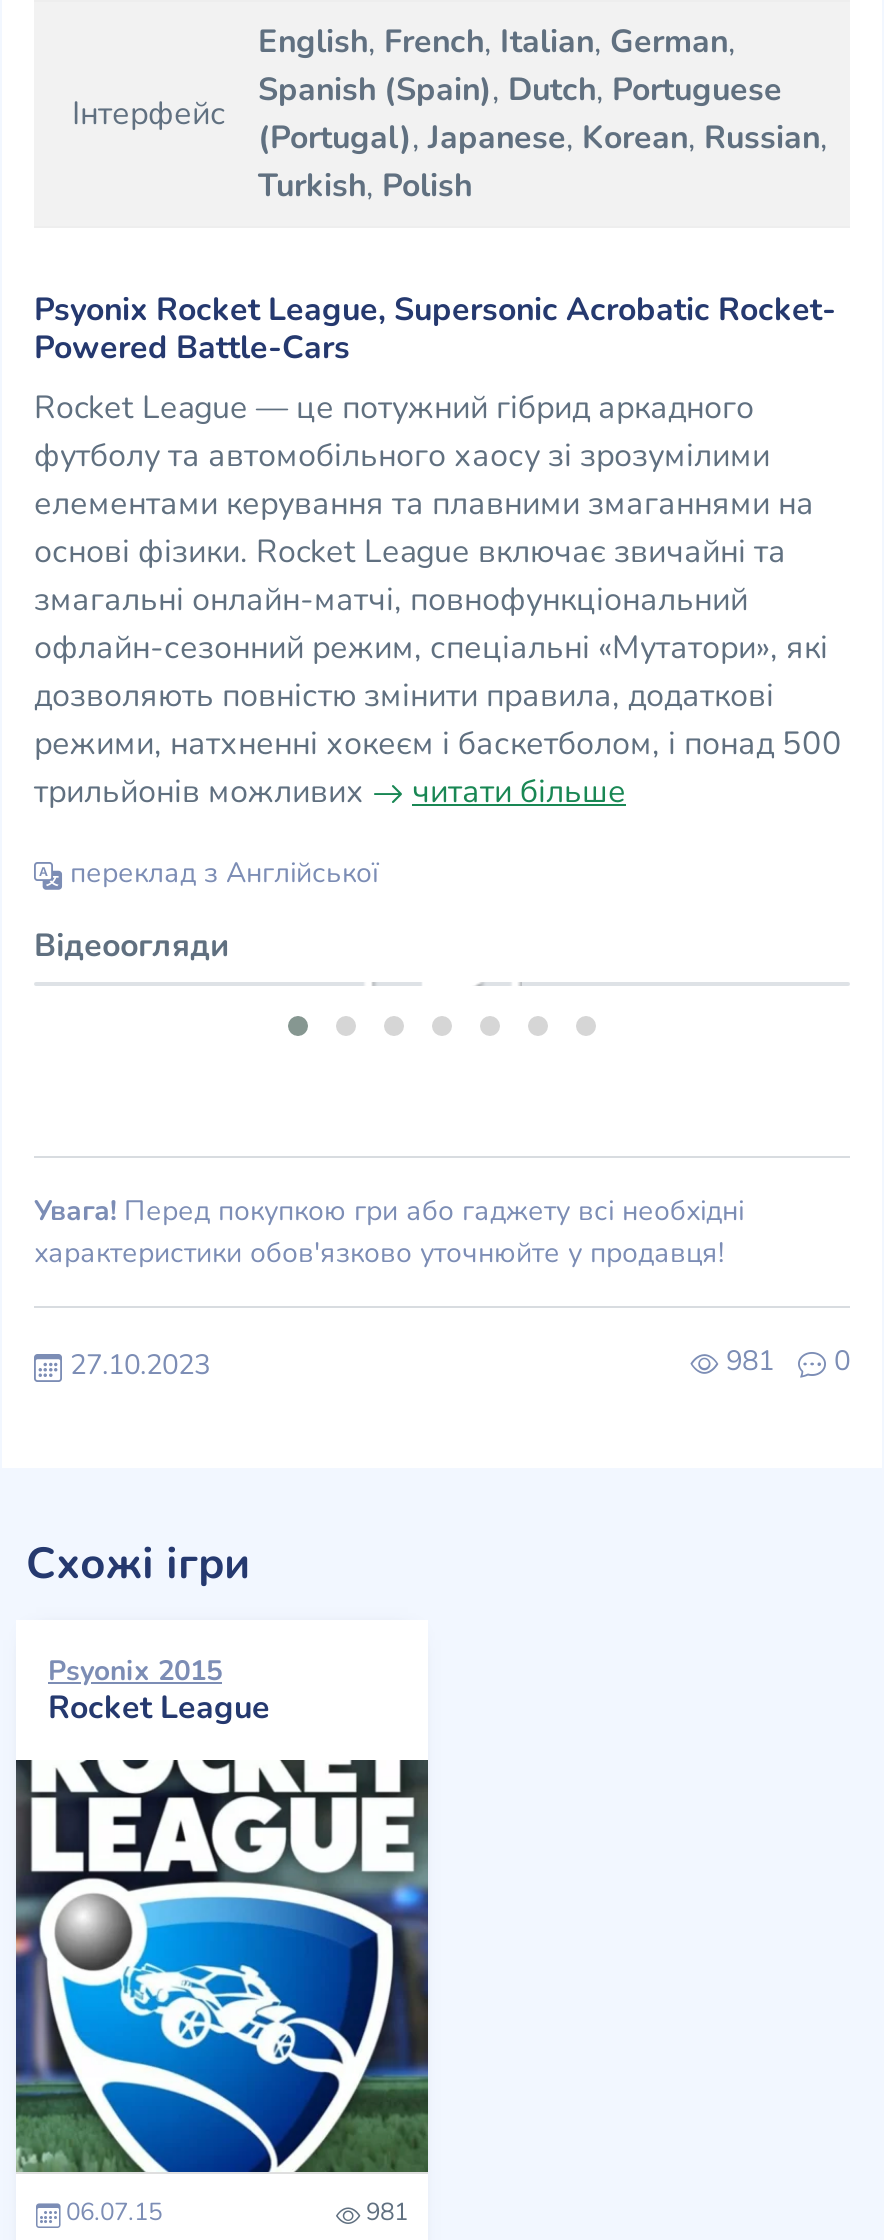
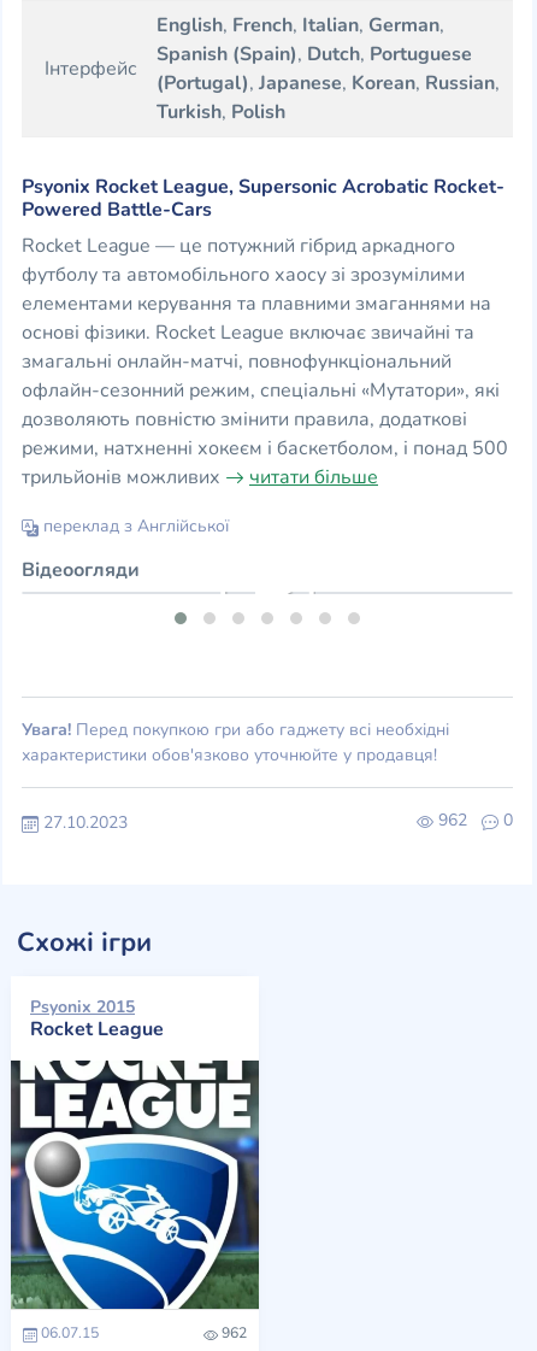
- 981 0
+ 962 0

- 981
+ 962
